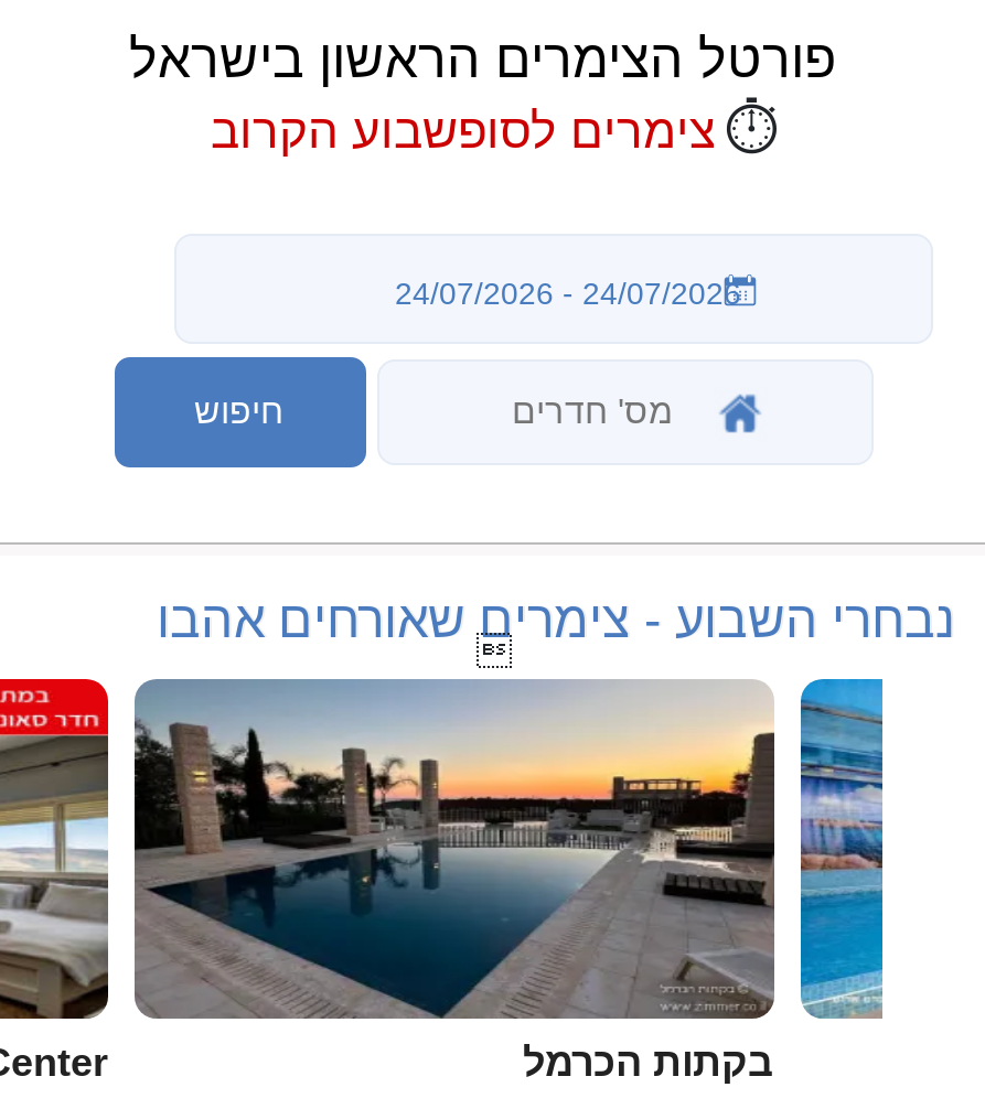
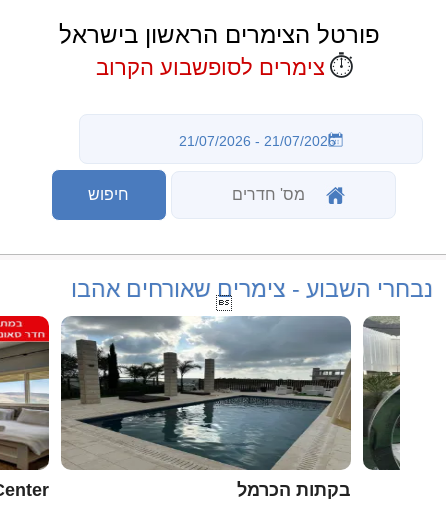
- [image]
+ [image]

- [image]
+ [image]
